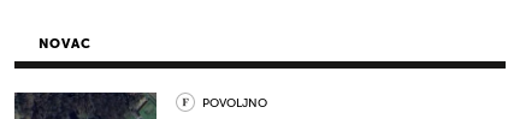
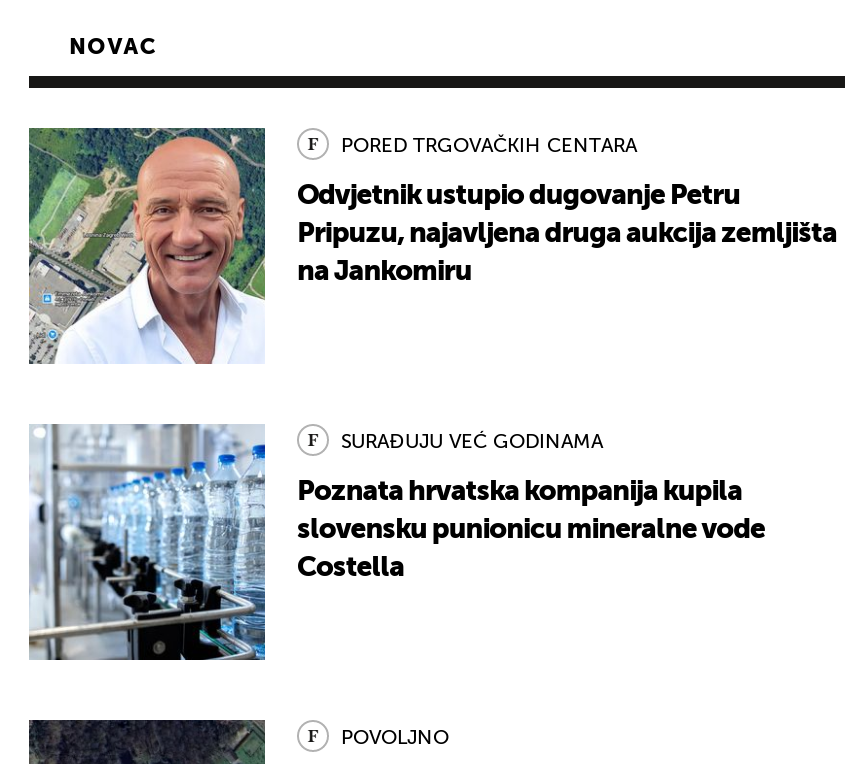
+ [image]
+ PORED TRGOVAČKIH CENTARA
+ Odvjetnik ustupio dugovanje Petru
+ Pripuzu, najavljena druga aukcija zemljišta
+ na Jankomiru

+ [image]
+ SURAĐUJU VEĆ GODINAMA
+ Poznata hrvatska kompanija kupila
+ slovensku punionicu mineralne vode
+ Costella
